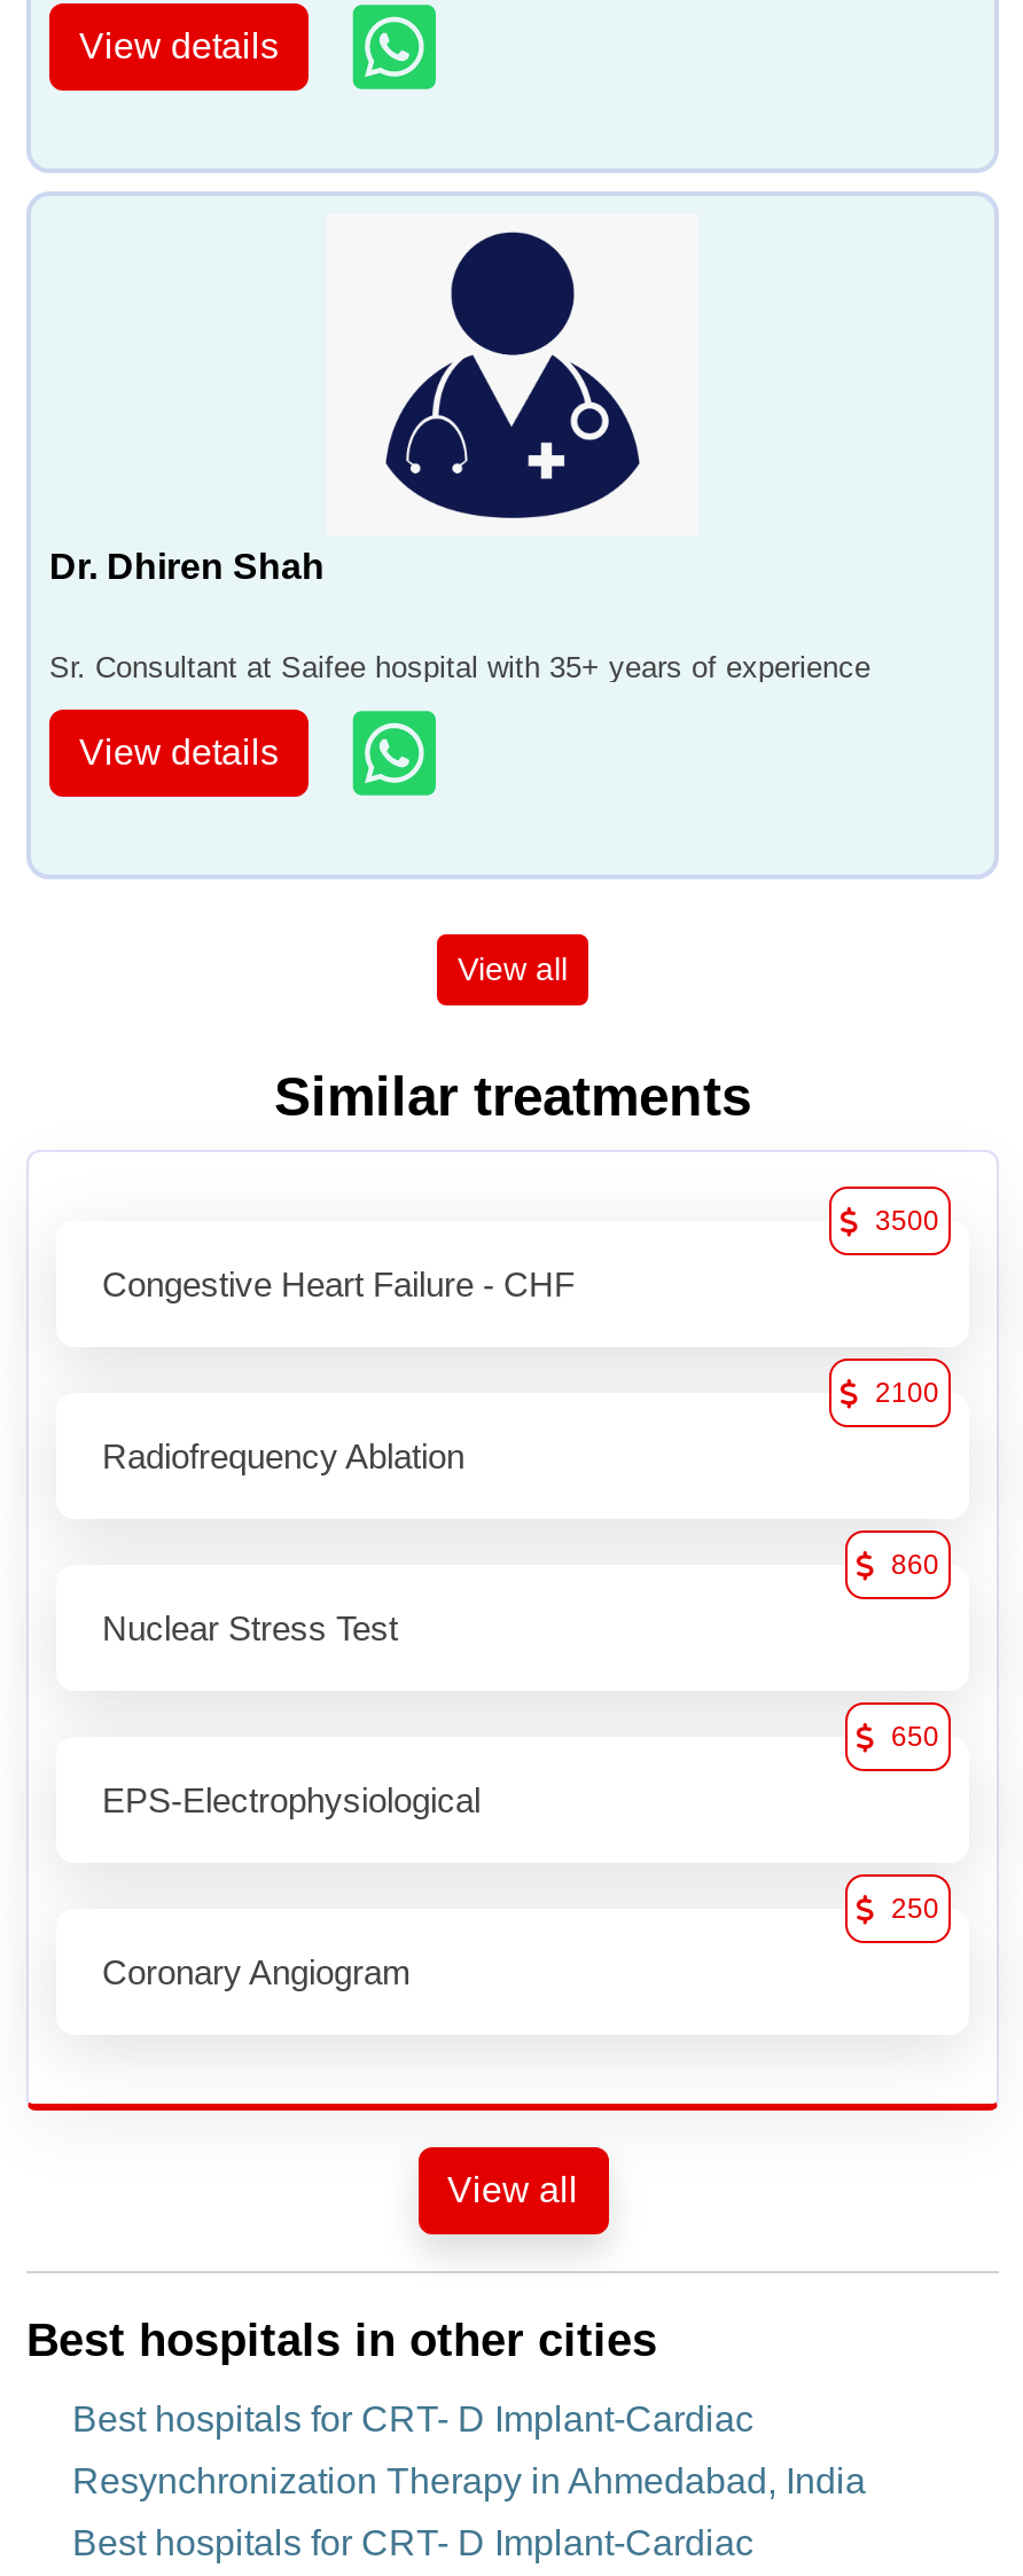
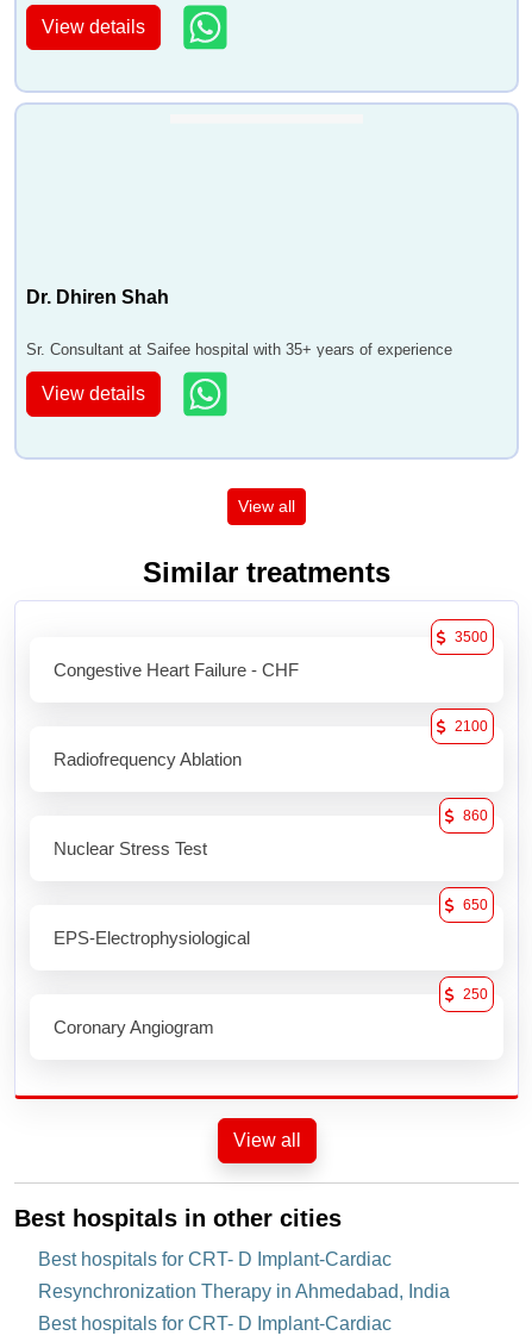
- [image]
